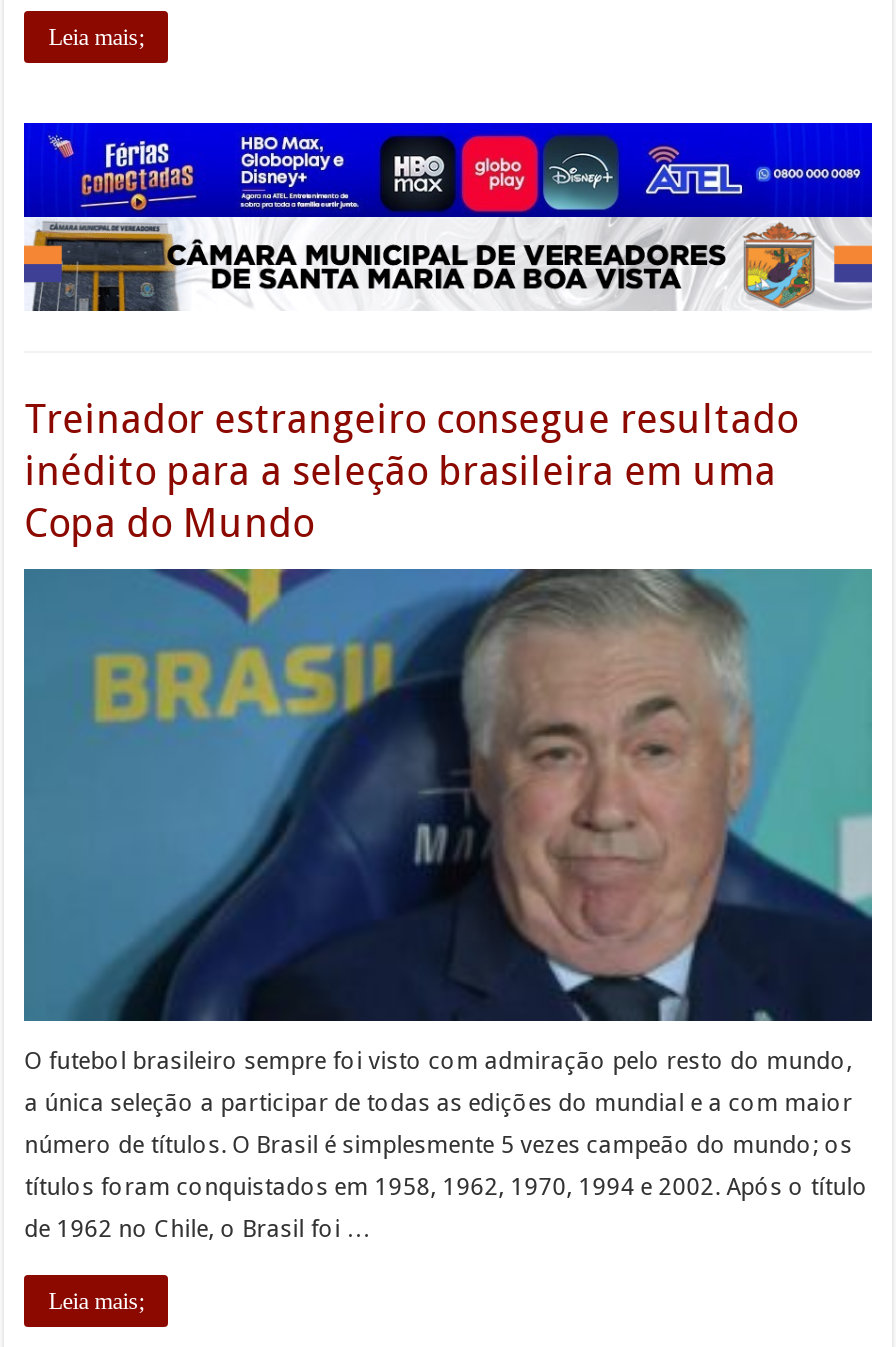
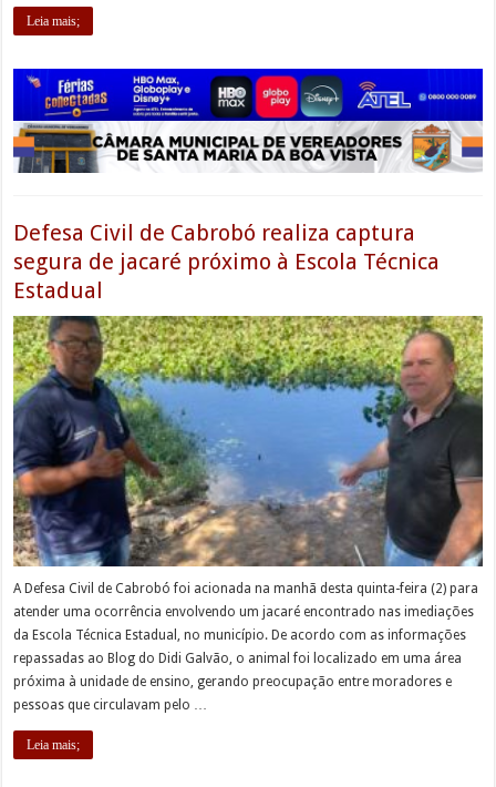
- Treinador estrangeiro consegue resultado
- inédito para a seleção brasileira em uma
- Copa do Mundo
+ Defesa Civil de Cabrobó realiza captura
+ segura de jacaré próximo à Escola Técnica
+ Estadual

- [image]
- O futebol brasileiro sempre foi visto com admiração pelo resto do mundo,
- a única seleção a participar de todas as edições do mundial e a com maior
- número de títulos. O Brasil é simplesmente 5 vezes campeão do mundo; os
- títulos foram conquistados em 1958, 1962, 1970, 1994 e 2002. Após o título
- de 1962 no Chile, o Brasil foi …
+ [image]
+ A Defesa Civil de Cabrobó foi acionada na manhã desta quinta-feira (2) para
+ atender uma ocorrência envolvendo um jacaré encontrado nas imediações
+ da Escola Técnica Estadual, no município. De acordo com as informações
+ repassadas ao Blog do Didi Galvão, o animal foi localizado em uma área
+ próxima à unidade de ensino, gerando preocupação entre moradores e
+ pessoas que circulavam pelo …
